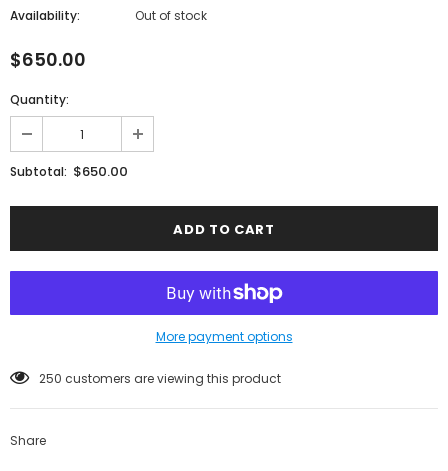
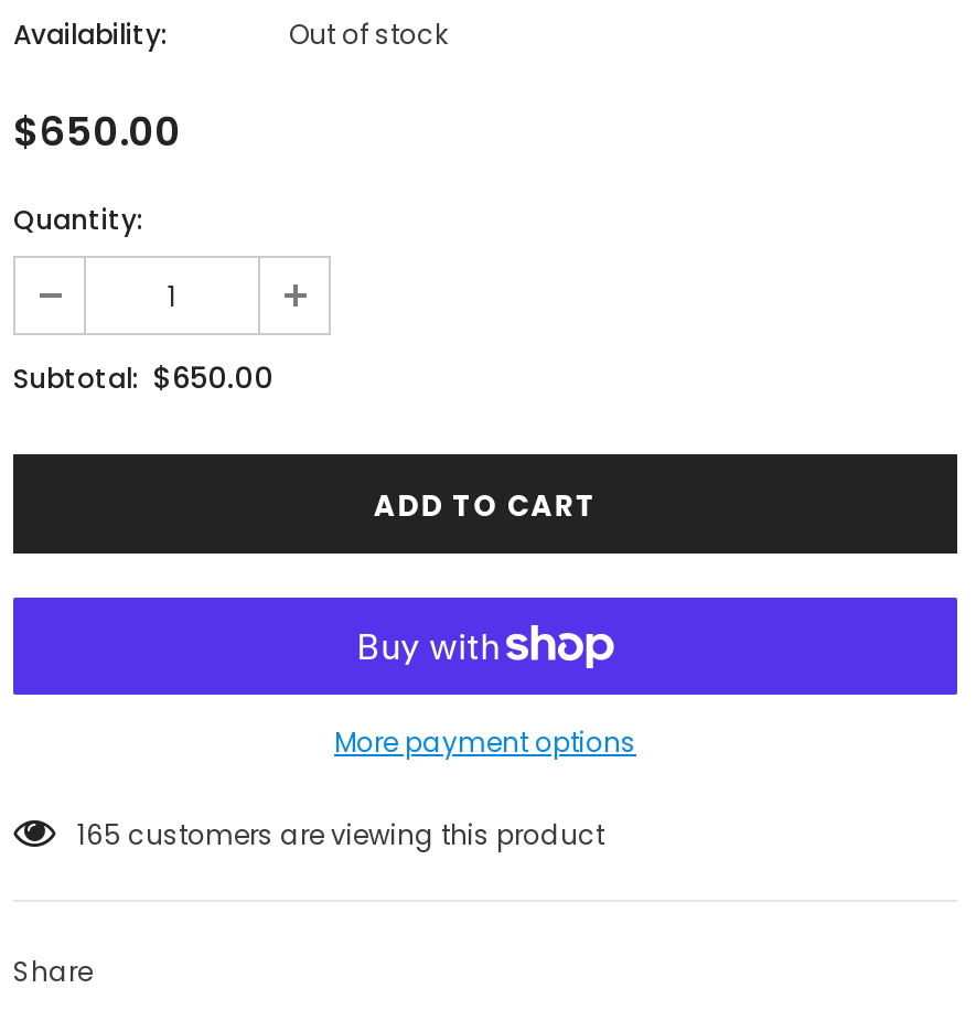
- 250 customers are viewing this product
+ 165 customers are viewing this product
